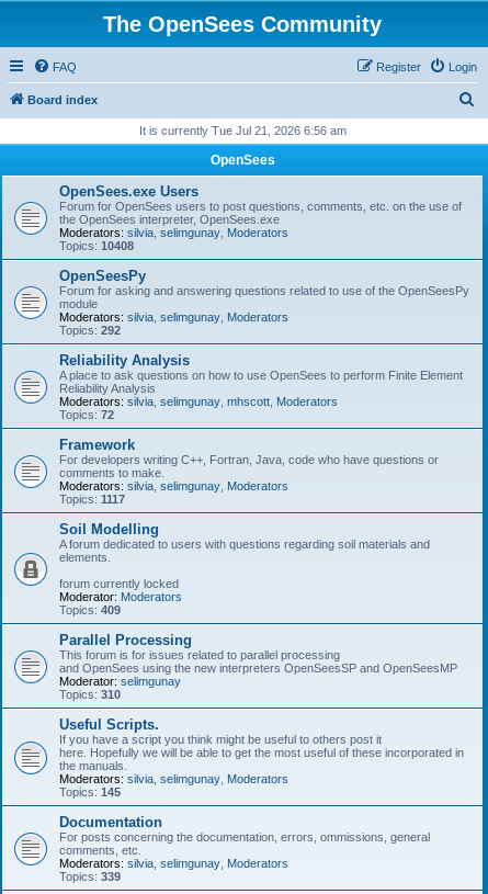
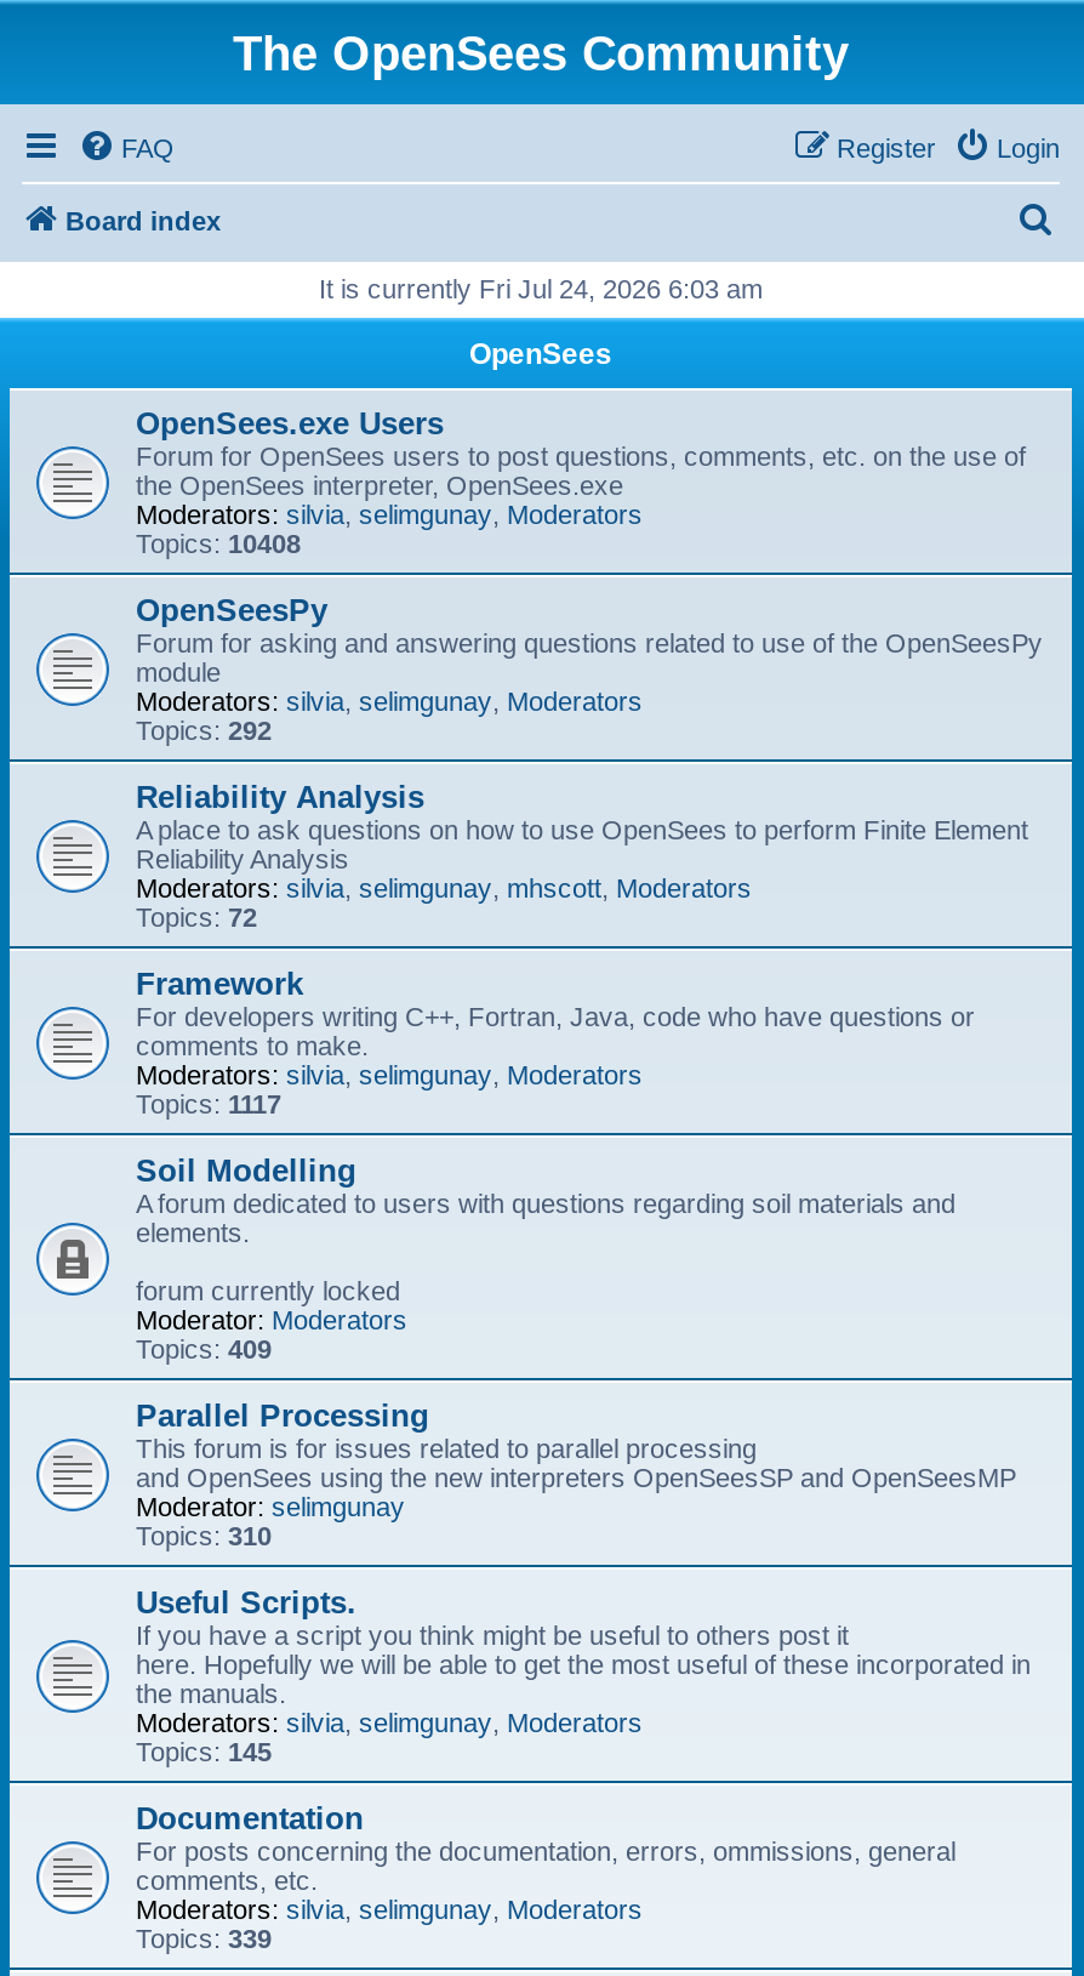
- It is currently Tue Jul 21, 2026 6:56 am
+ It is currently Fri Jul 24, 2026 6:03 am
